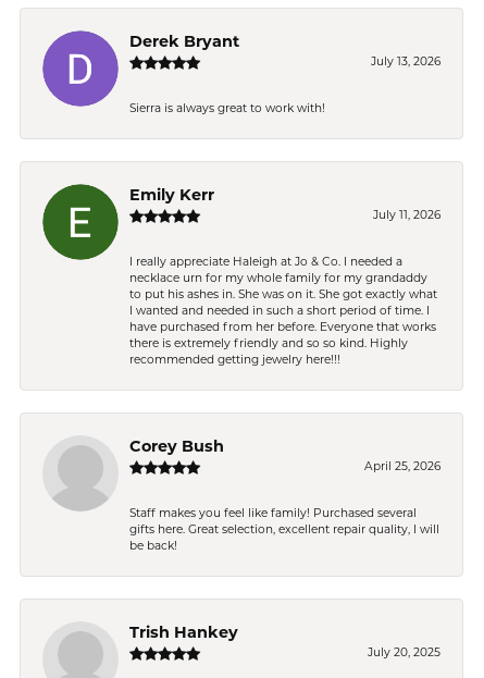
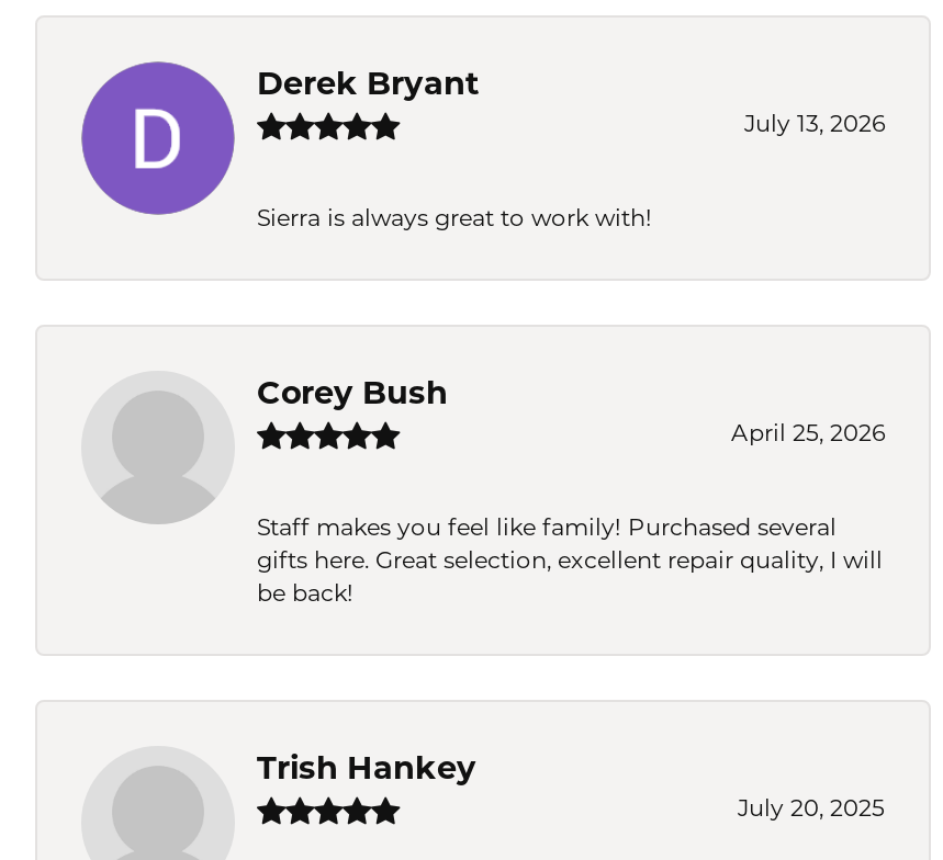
- [image]
- Emily Kerr
- July 11, 2026
- I really appreciate Haleigh at Jo & Co. I needed a
- necklace urn for my whole family for my grandaddy
- to put his ashes in. She was on it. She got exactly what
- I wanted and needed in such a short period of time. I
- have purchased from her before. Everyone that works
- there is extremely friendly and so so kind. Highly
- recommended getting jewelry here!!!
